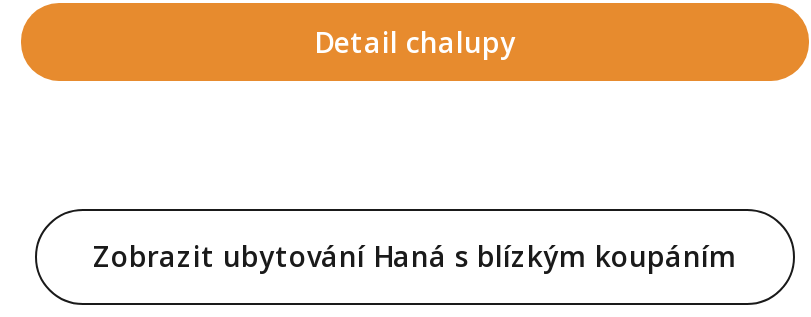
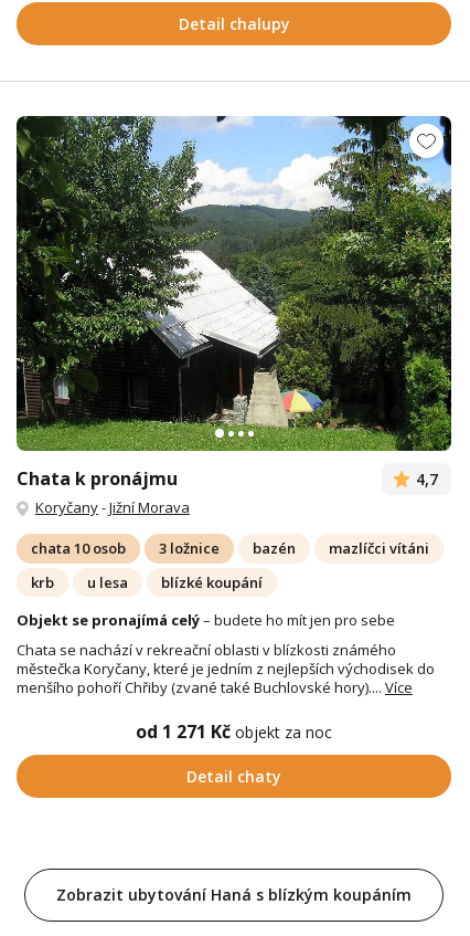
+ [image]
+ Chata k pronájmu
+ 4,7
+ Koryčany - Jižní Morava
+ chata 10 osob
+ 3 ložnice
+ bazén
+ mazlíčci vítáni
+ krb
+ u lesa
+ blízké koupání
+ Objekt se pronajímá celý– budete ho mít jen pro sebe
+ Chata se nachází v rekreační oblasti v blízkosti známého
+ městečka Koryčany, které je jedním z nejlepších východisek do
+ menšího pohoří Chřiby (zvané také Buchlovské hory).... Více
+ od 1 271 Kč objekt za noc
+ Detail chaty
